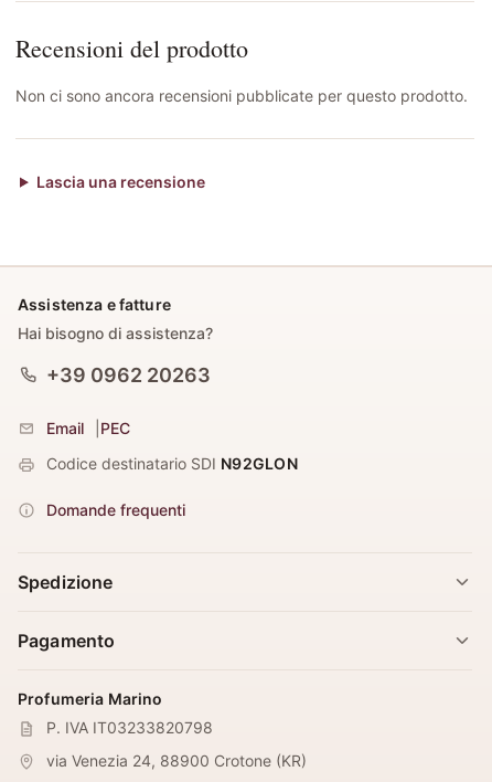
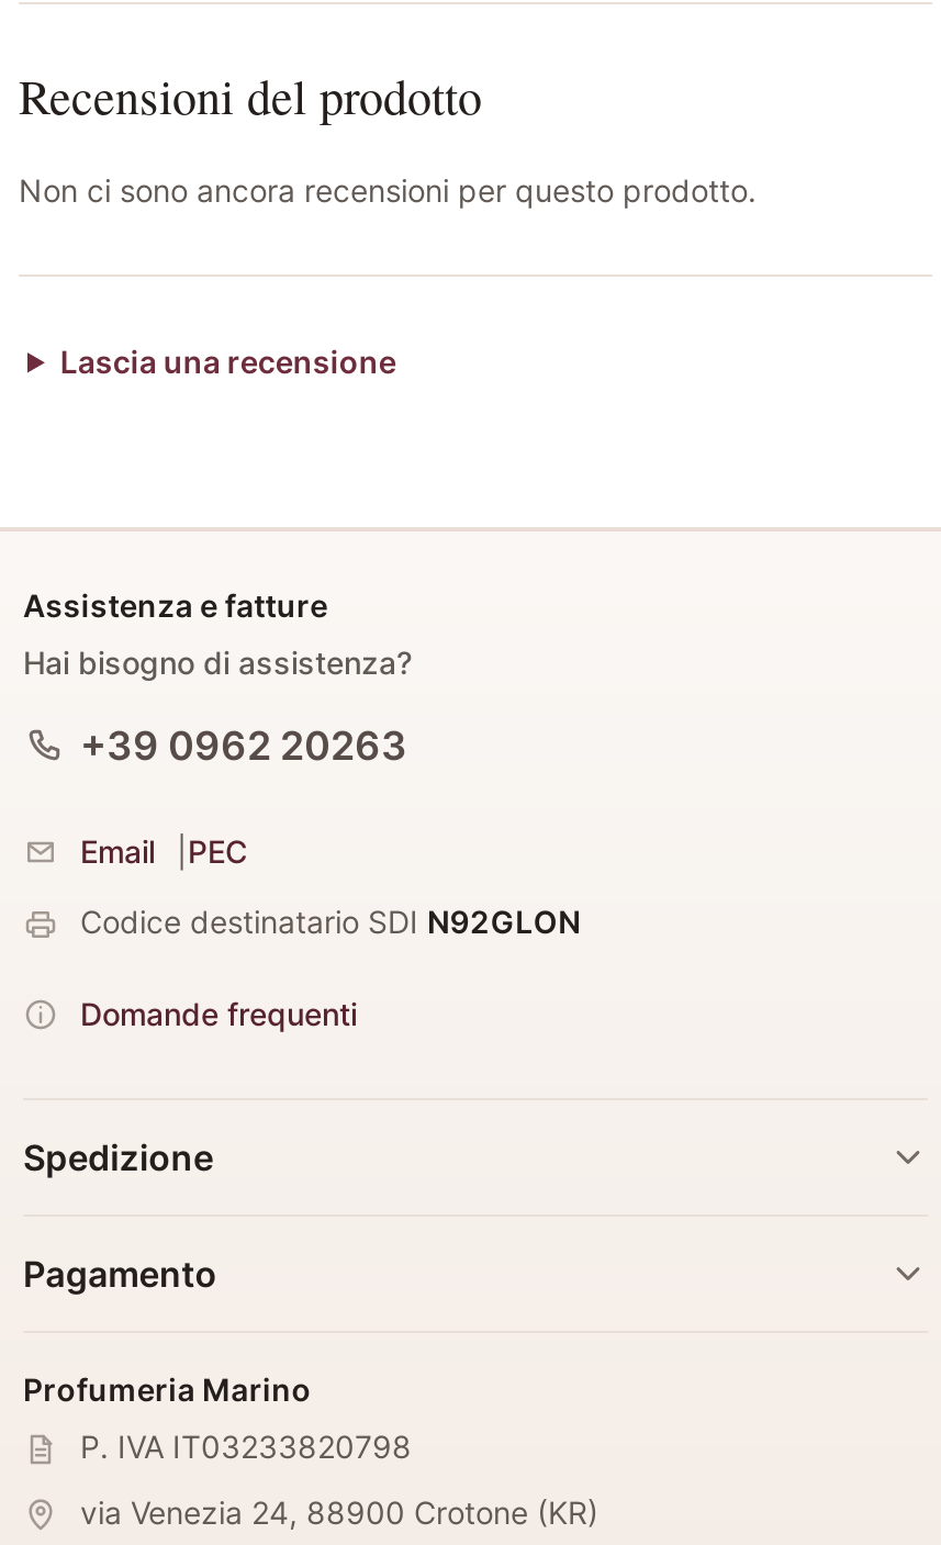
- Non ci sono ancora recensioni pubblicate per questo prodotto.
+ Non ci sono ancora recensioni per questo prodotto.
